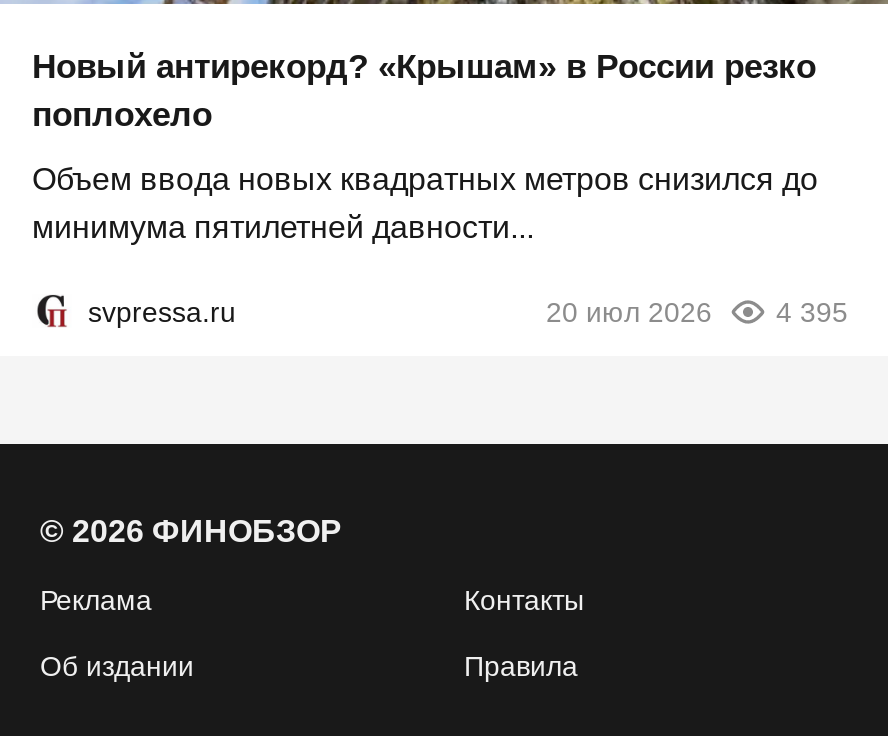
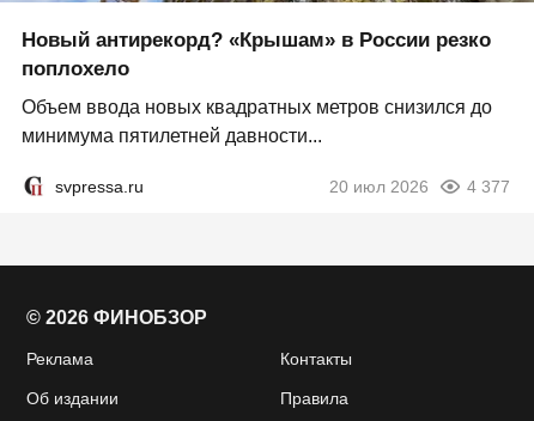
- 20 июл 2026 4 395
+ 20 июл 2026 4 377
